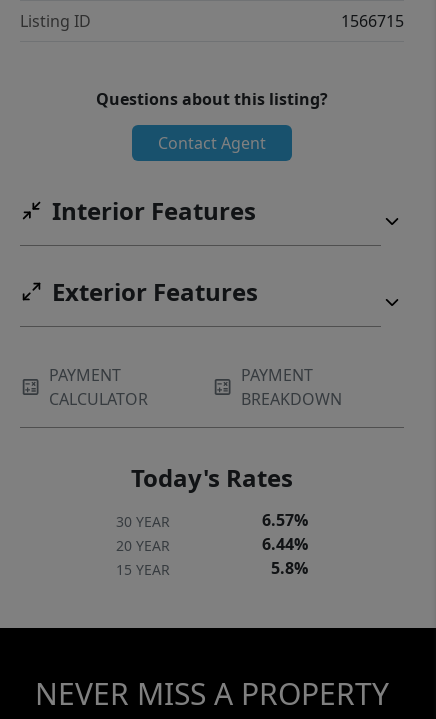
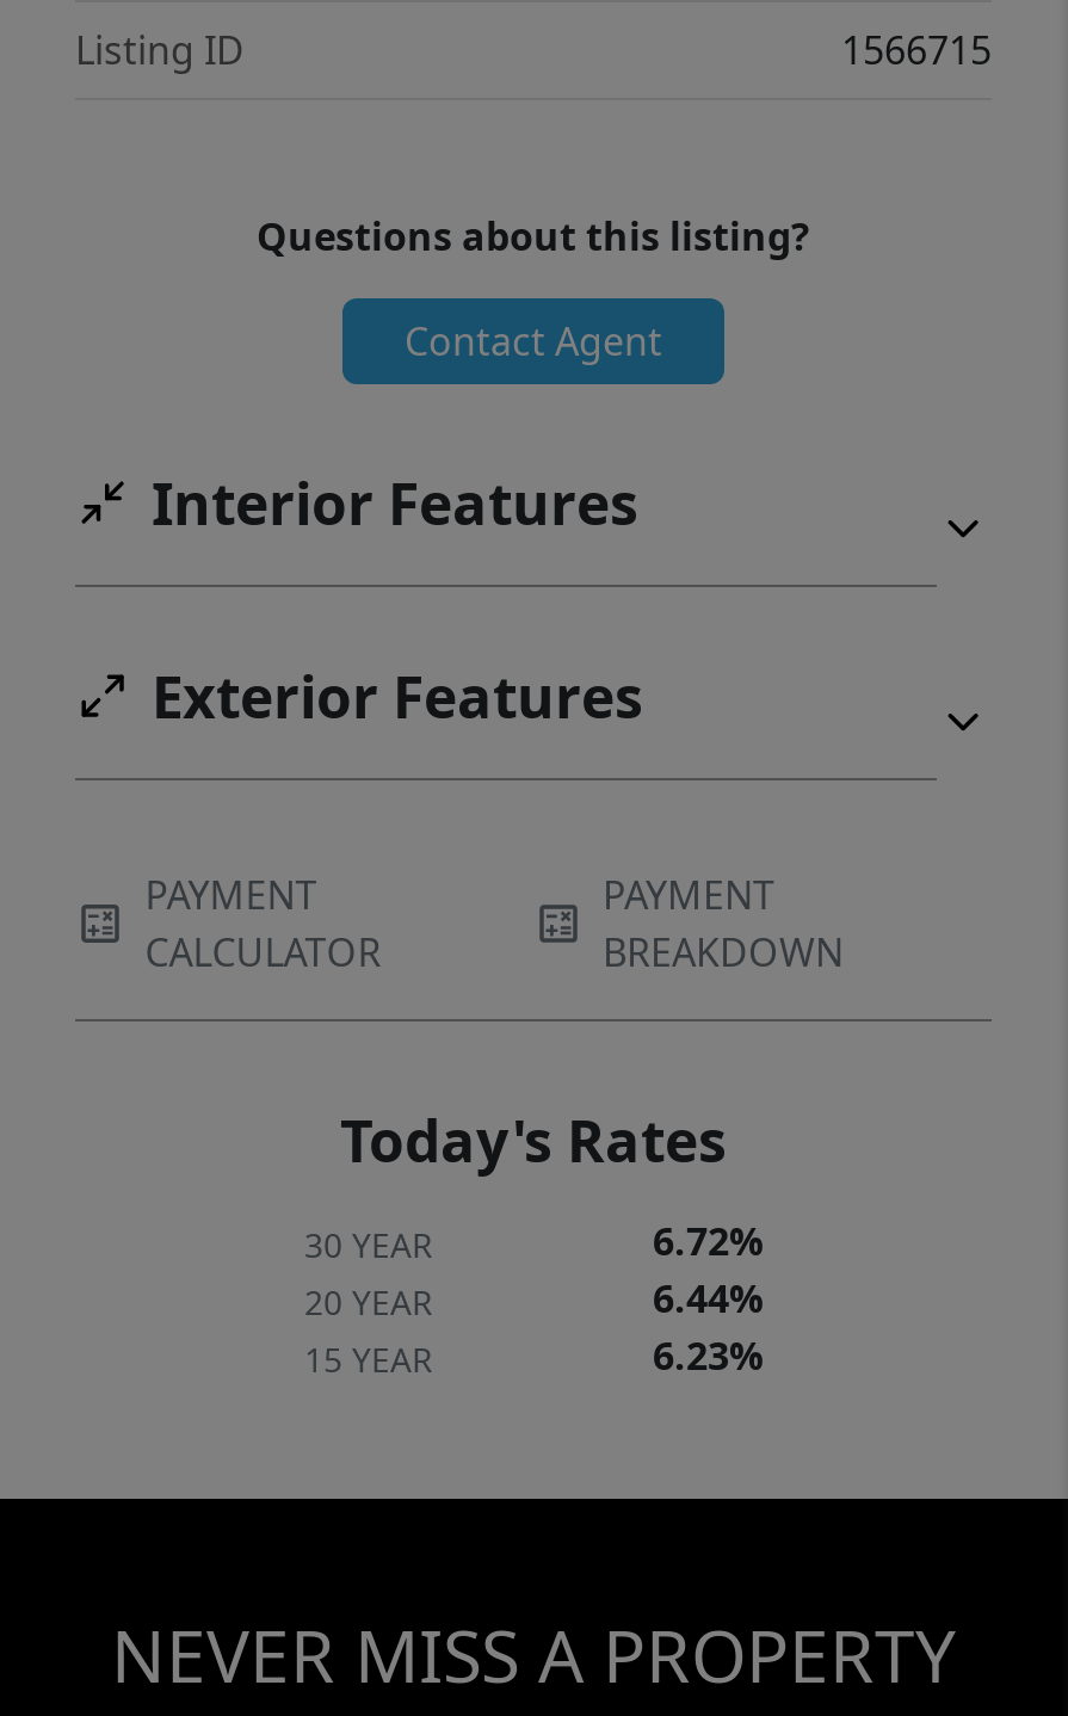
- 6.57%
+ 6.72%

- 5.8%
+ 6.23%
